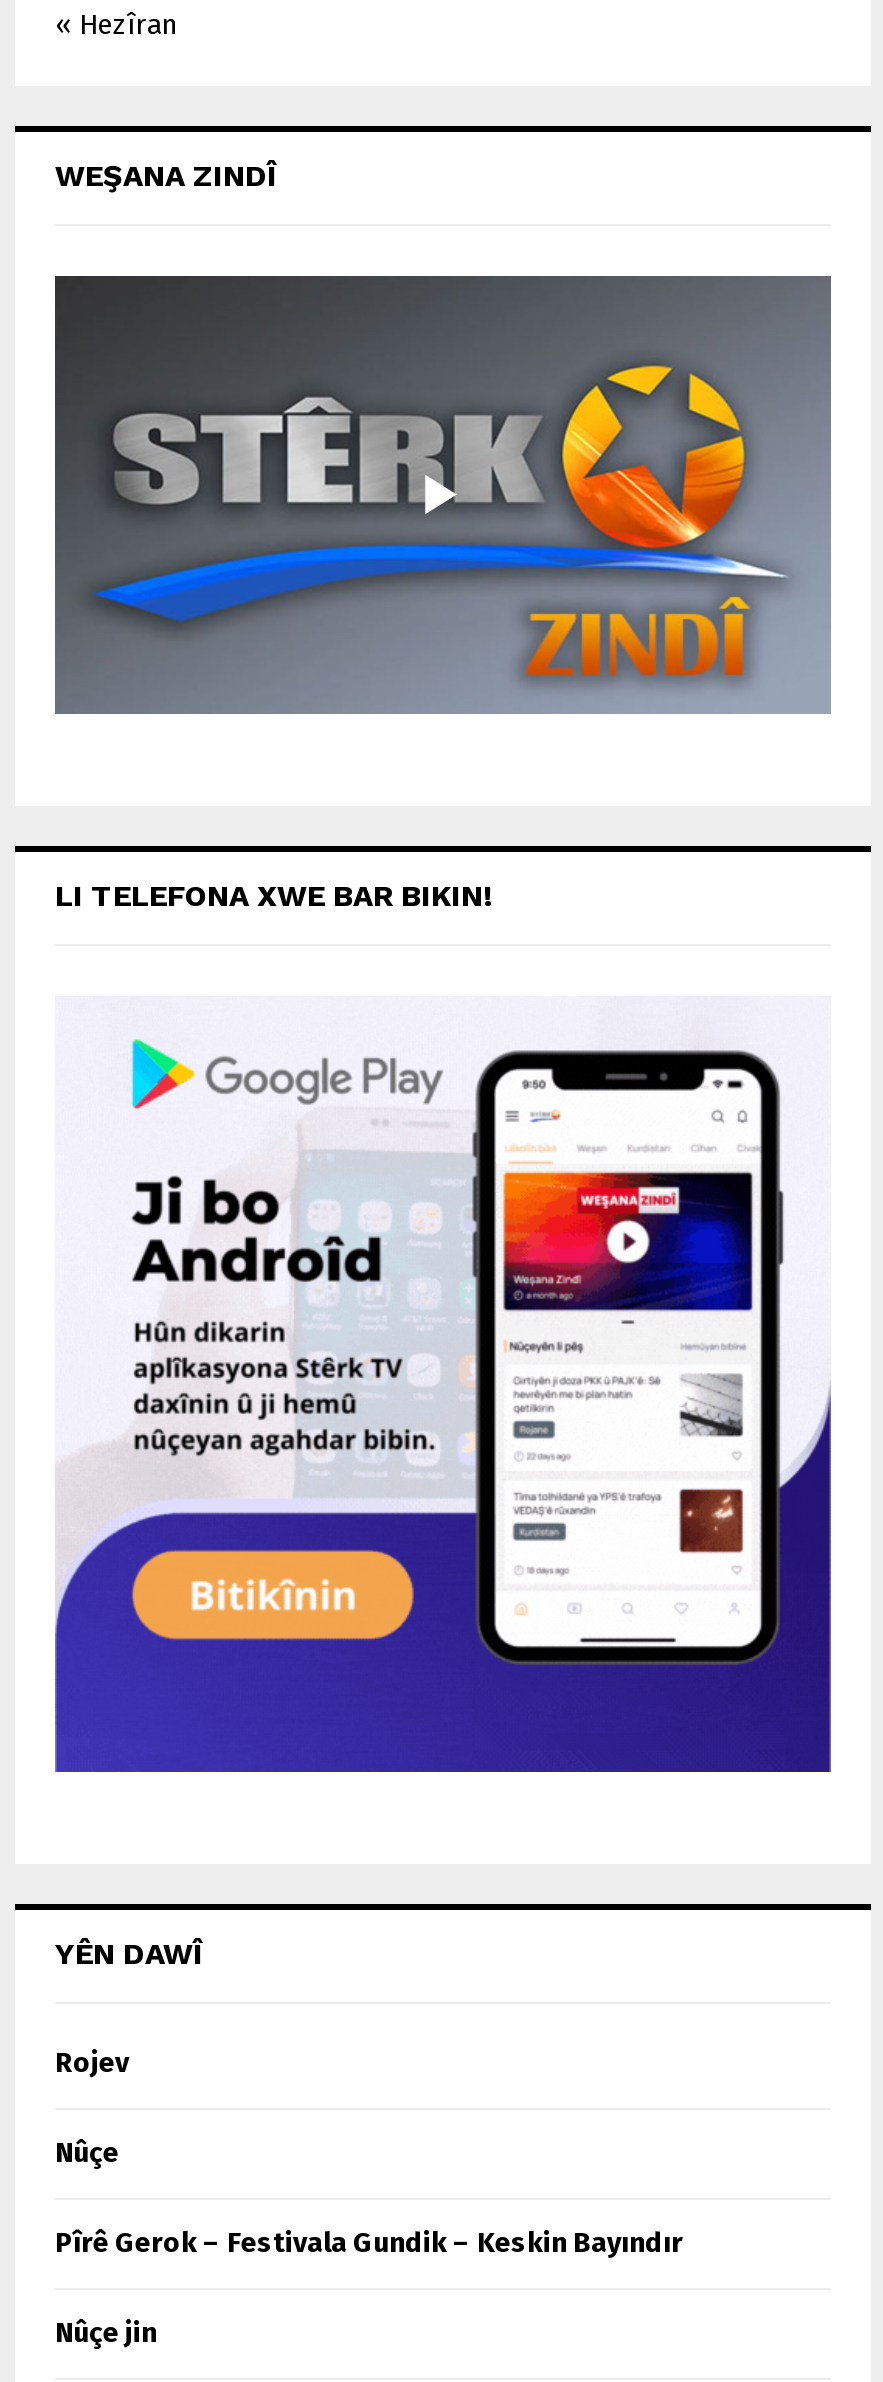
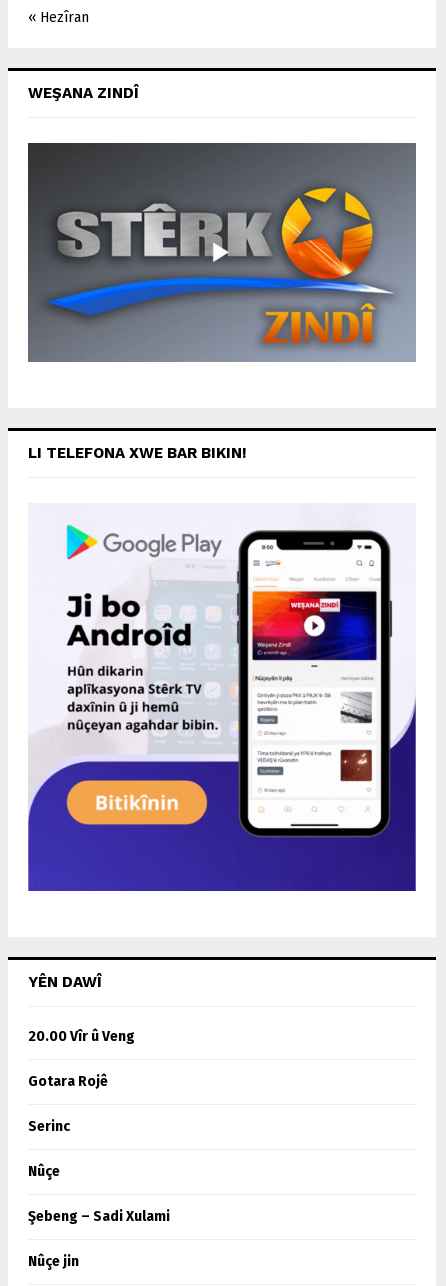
- Rojev
+ 20.00 Vîr û Veng
+ Gotara Rojê
+ Serinc

- Pîrê Gerok – Festivala Gundik – Keskin Bayındır
+ Şebeng – Sadi Xulami
